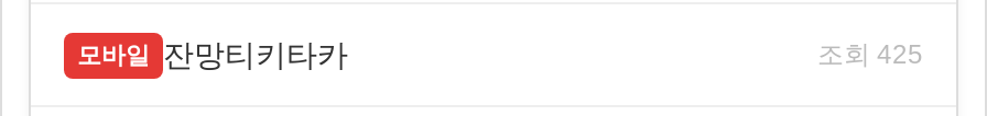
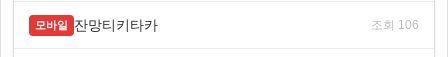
- 조회 425
+ 조회 106
